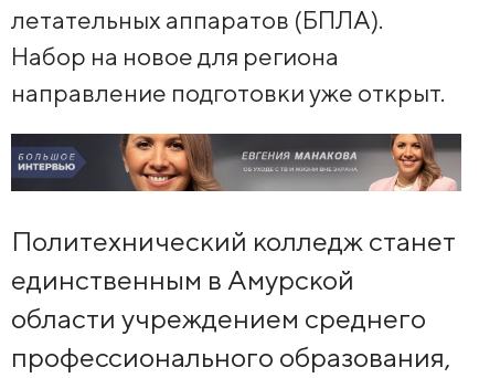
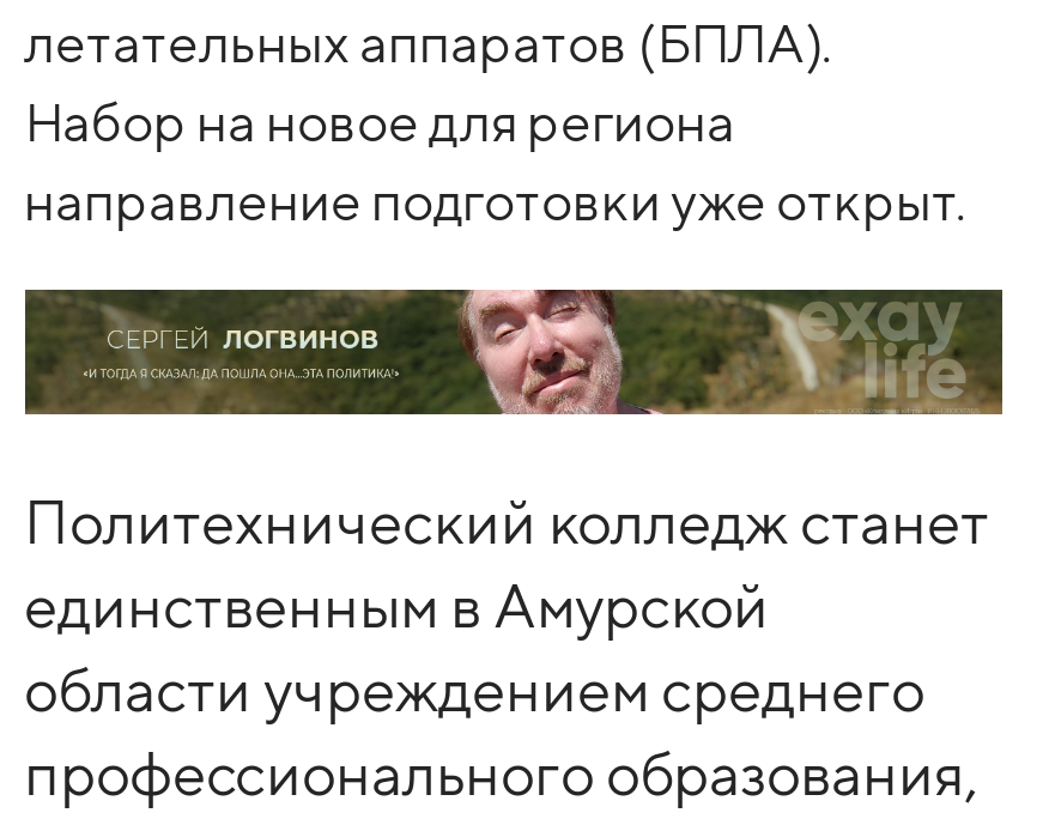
- [image]
+ [image]
